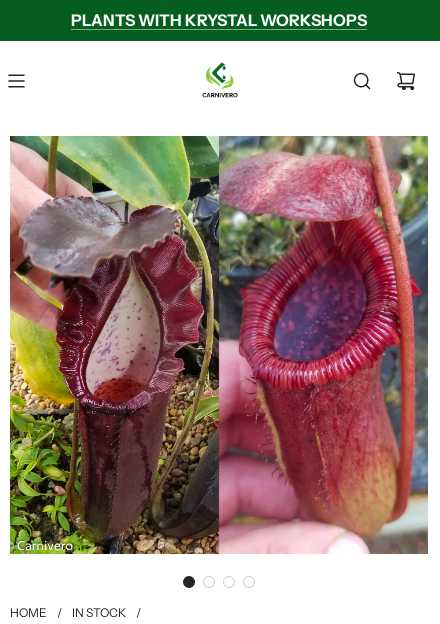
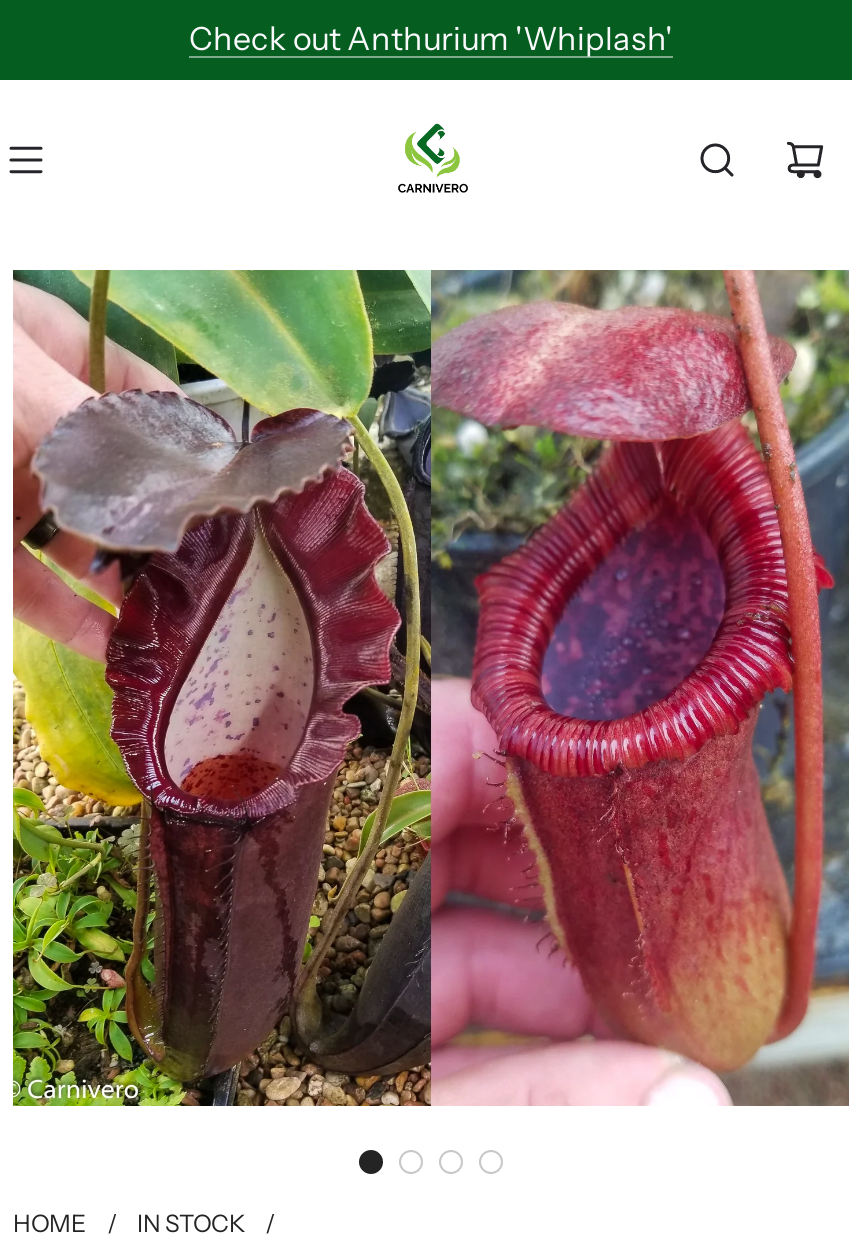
- PLANTS WITH KRYSTAL WORKSHOPS
+ Check out Anthurium 'Whiplash'
